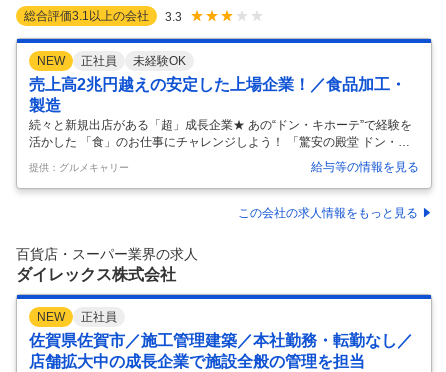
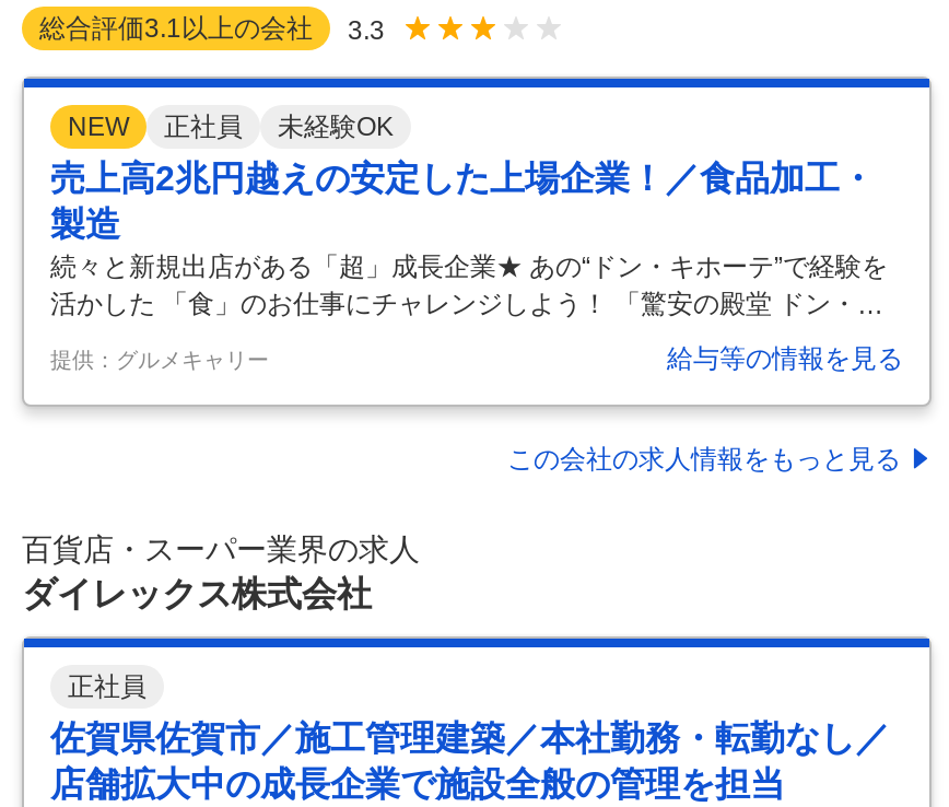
- NEW
